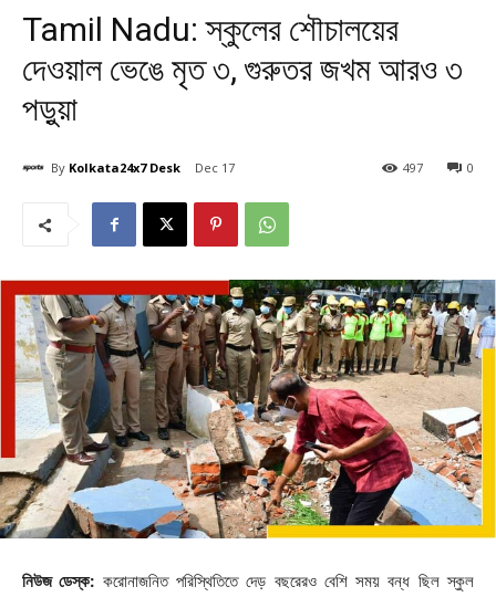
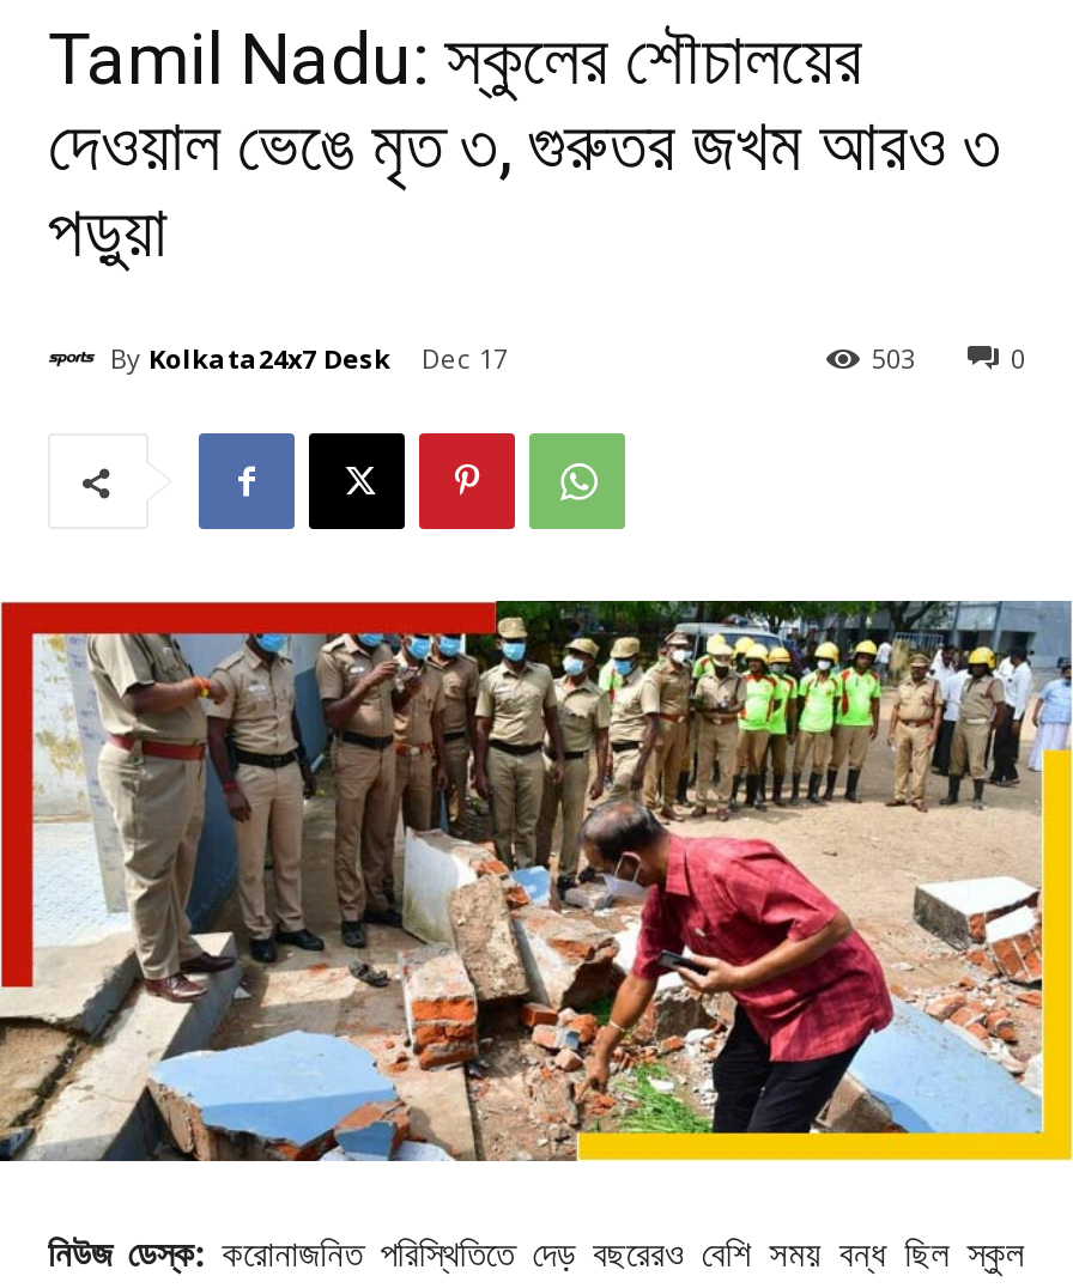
- 497
+ 503
